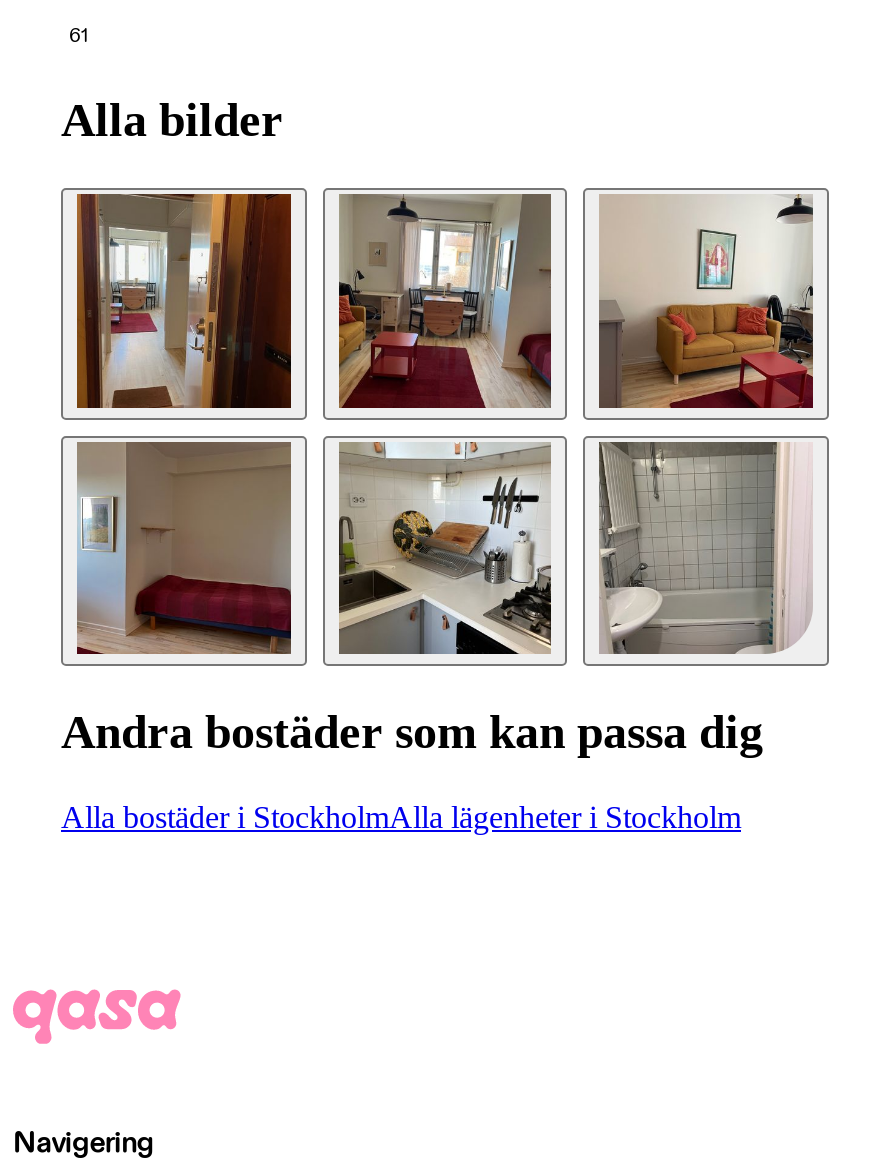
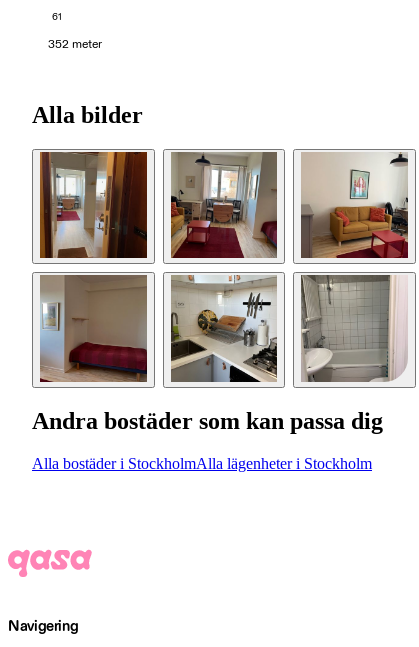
+ 352 meter
